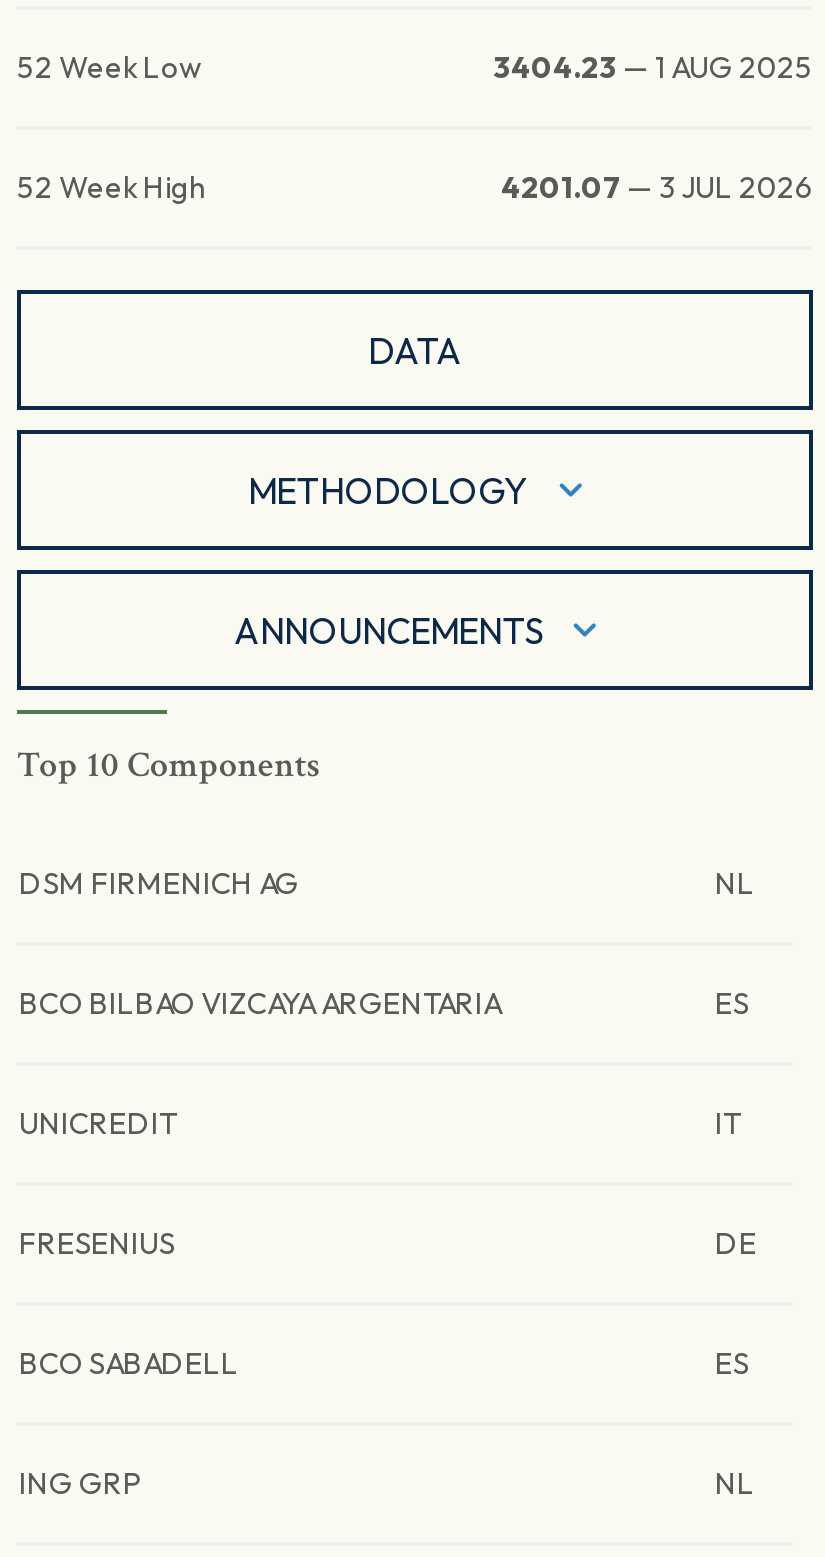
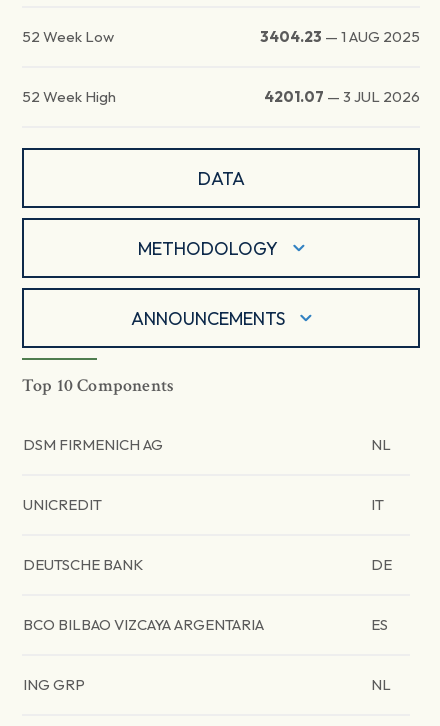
moved down: BCO BILBAO VIZCAYA ARGENTARIA

- ES

- FRESENIUS
+ DEUTSCHE BANK

- BCO SABADELL
